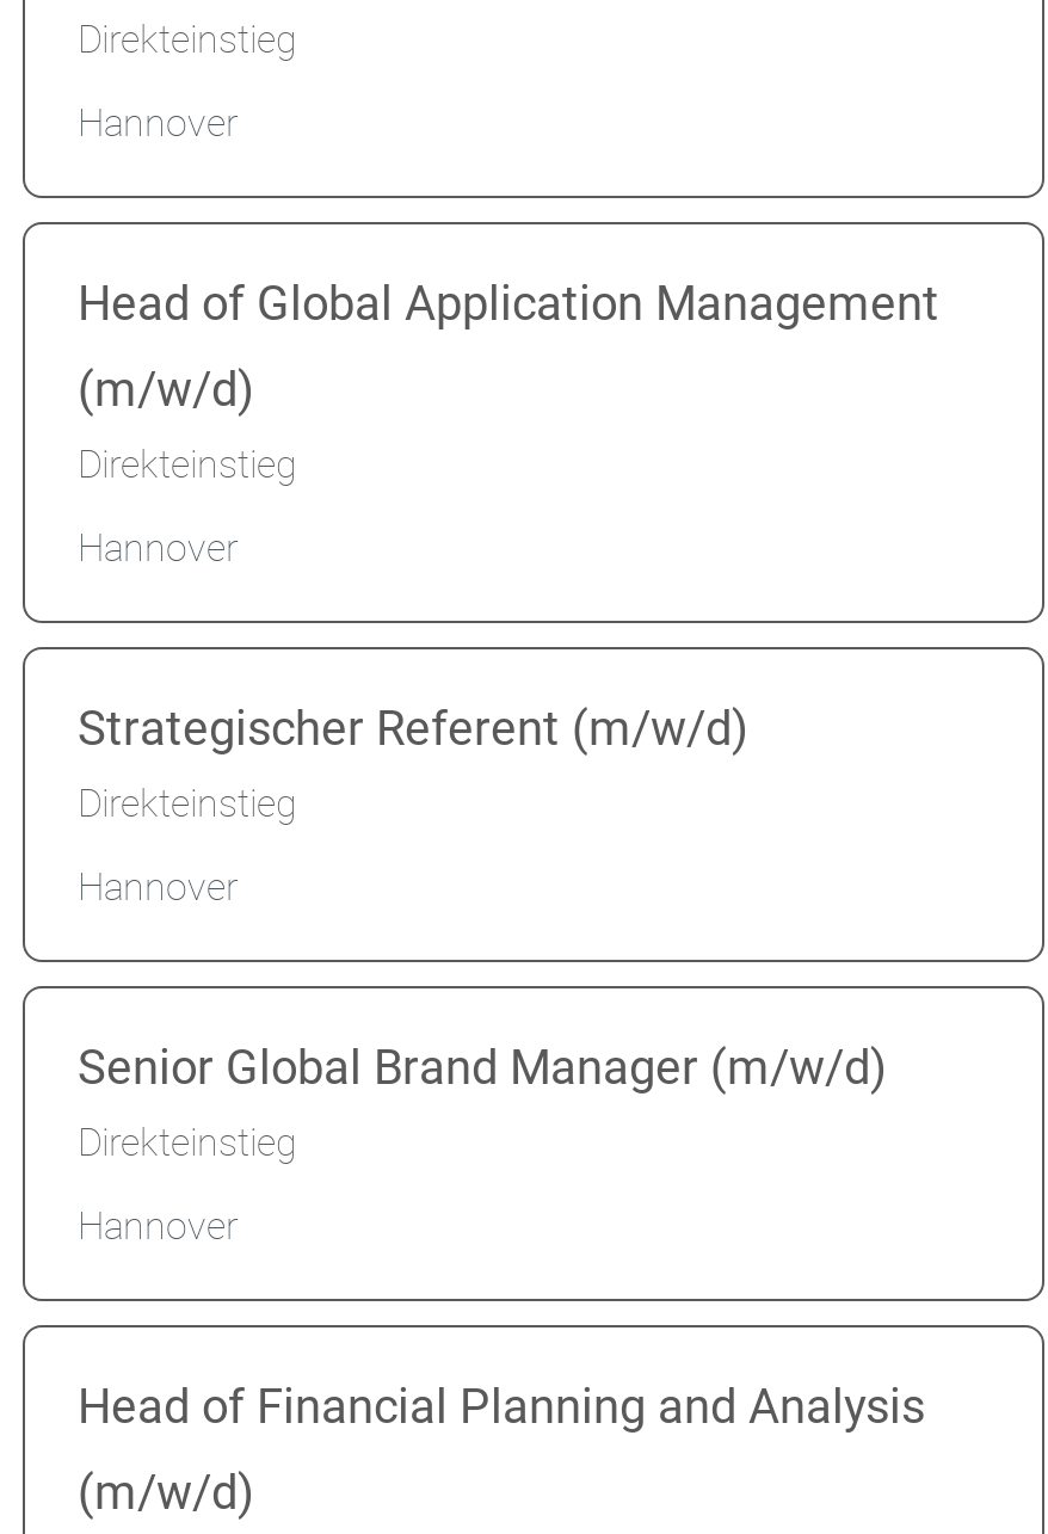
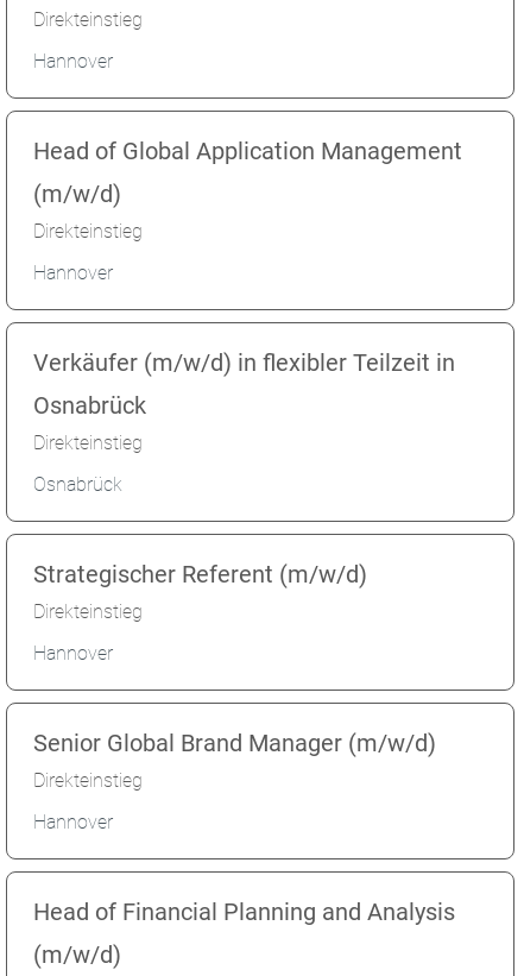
+ Verkäufer (m/w/d) in flexibler Teilzeit in
+ Osnabrück
+ Direkteinstieg
+ Osnabrück
